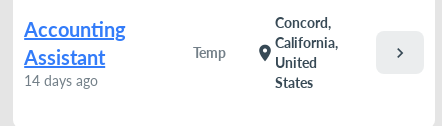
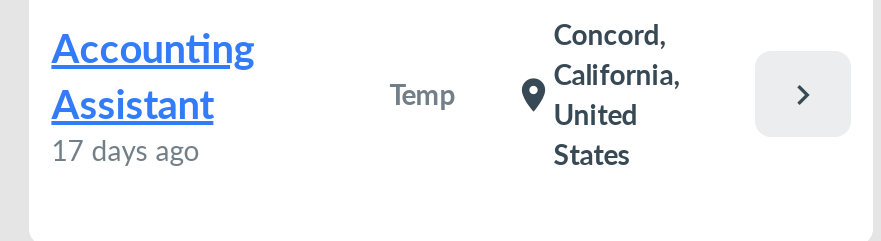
- 14 days ago
+ 17 days ago
